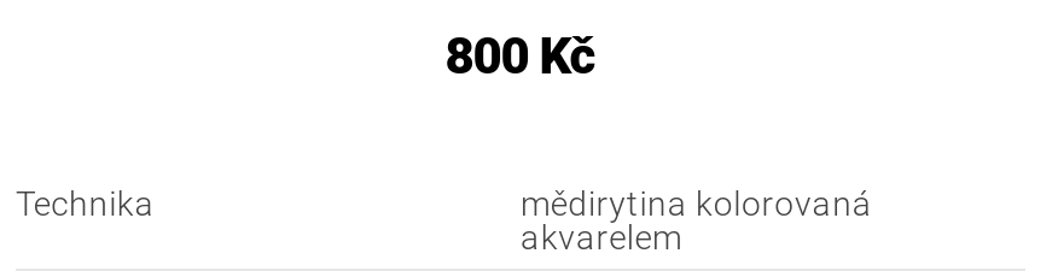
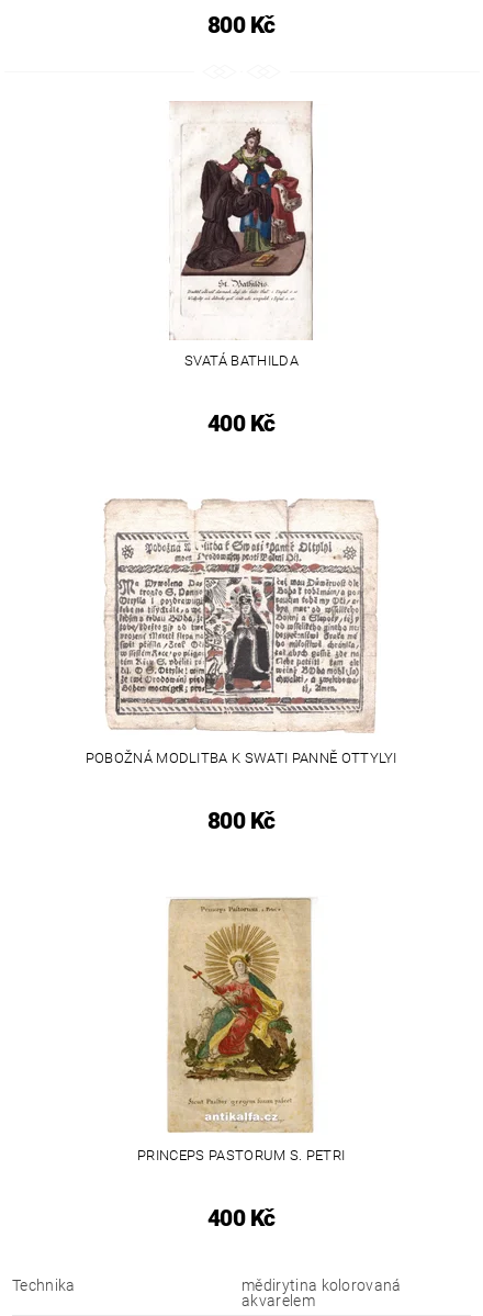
+ [image]
+ POBOŽNÁ MODLITBA K SWATI PANNĚ OTTYLYI
+ 800 Kč

+ [image]
+ PRINCEPS PASTORUM S. PETRI
+ 400 Kč

+ [image]
+ SVATÁ BATHILDA
+ 400 Kč
